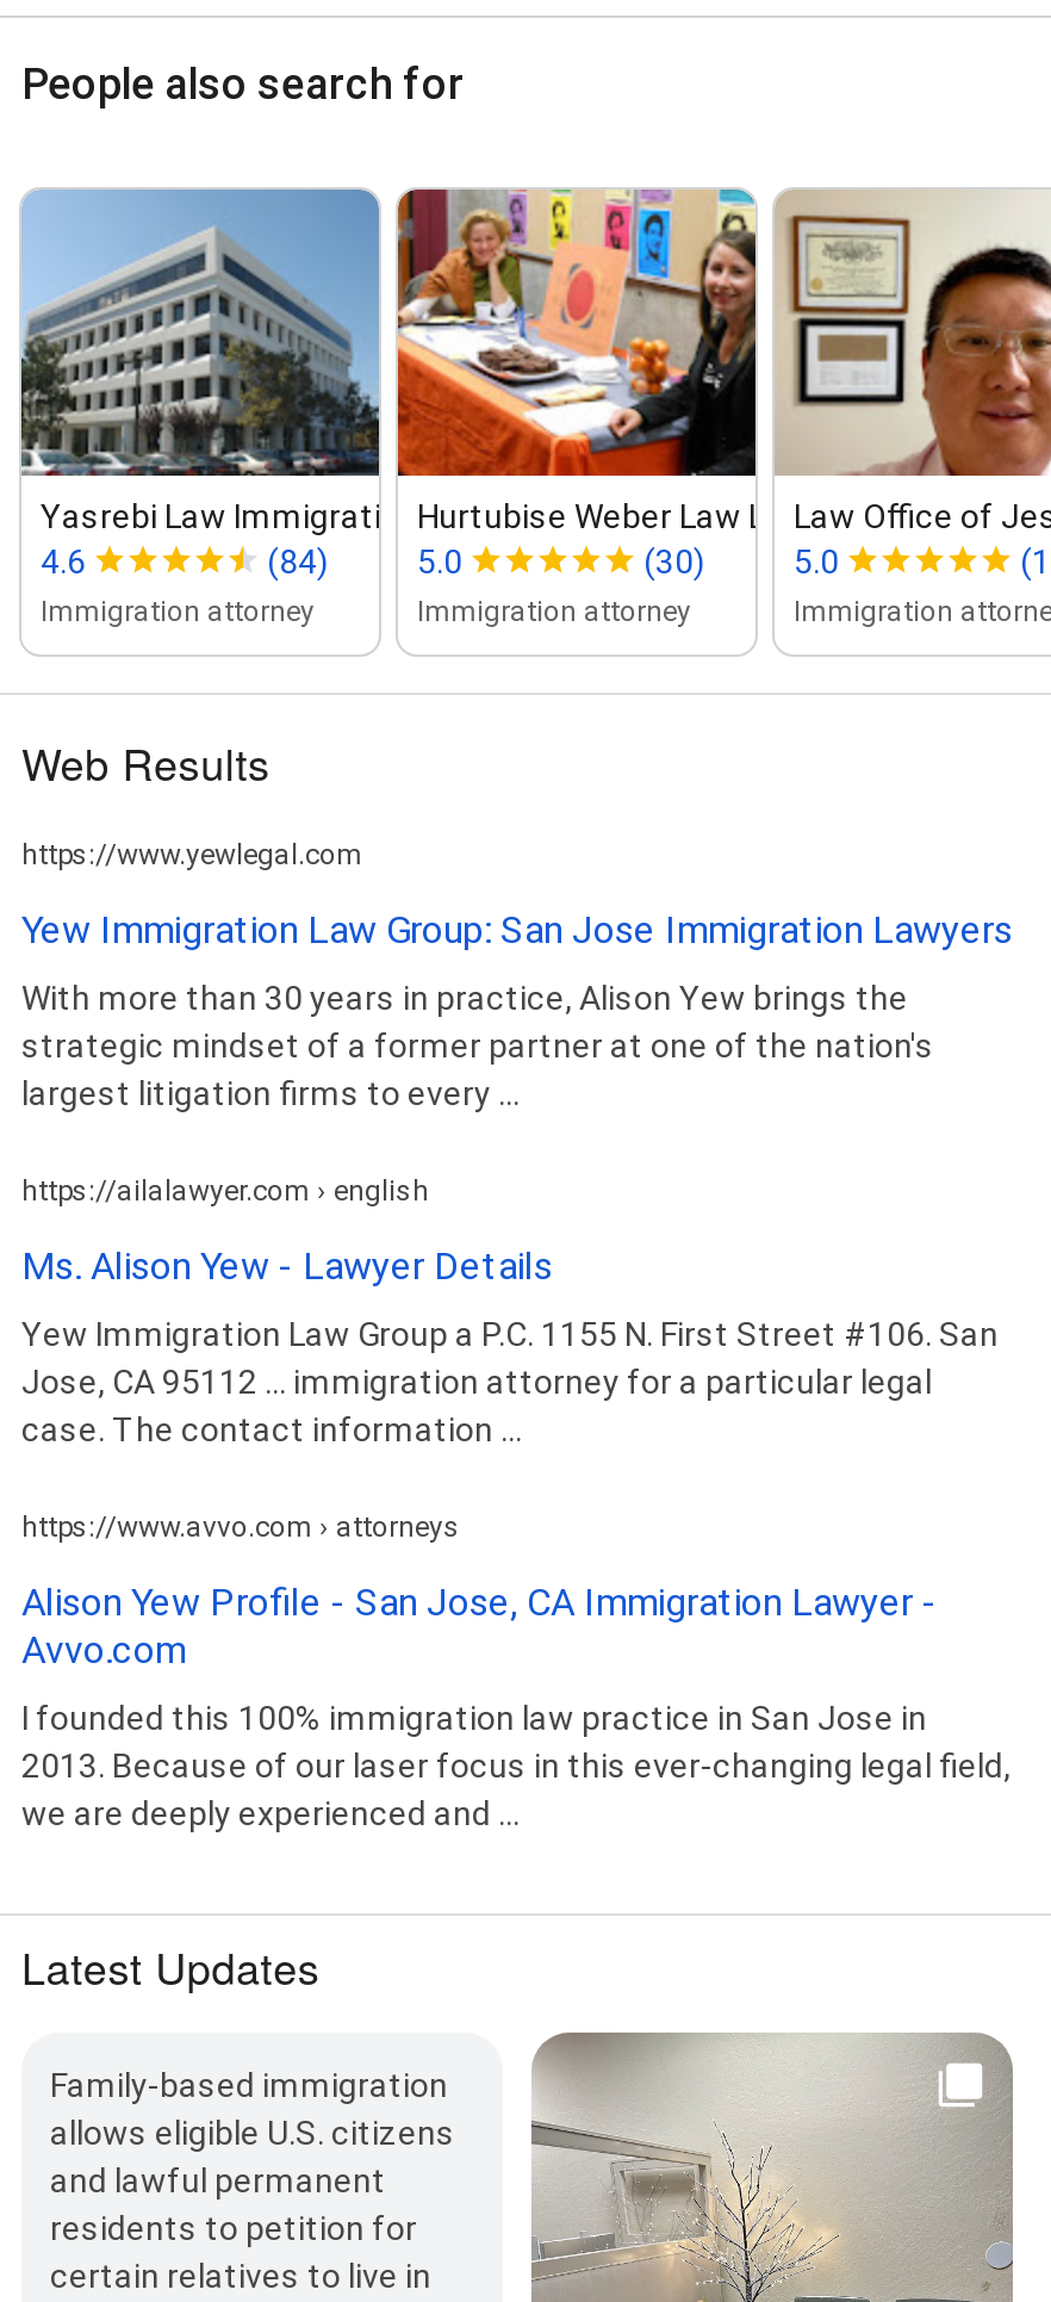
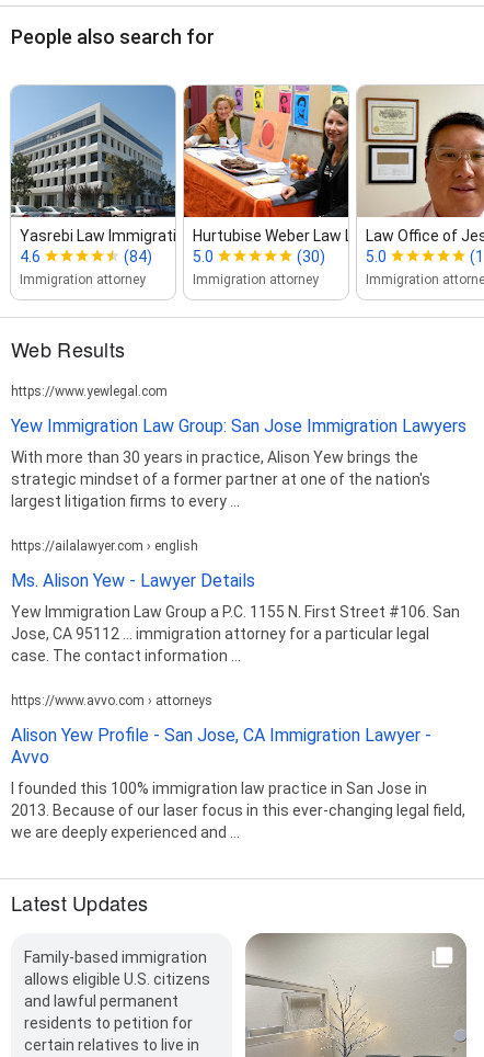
- Avvo.com
+ Avvo
